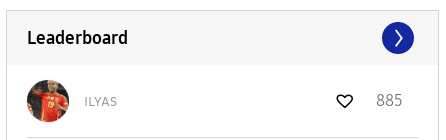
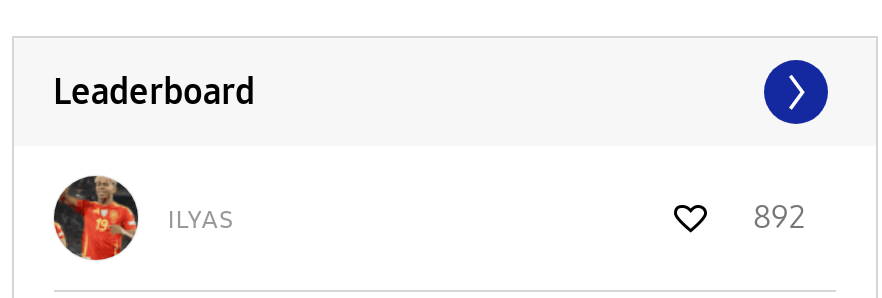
- 885
+ 892
